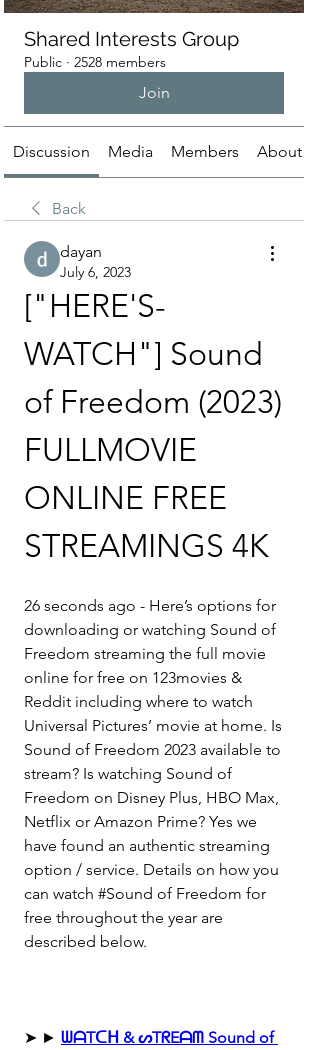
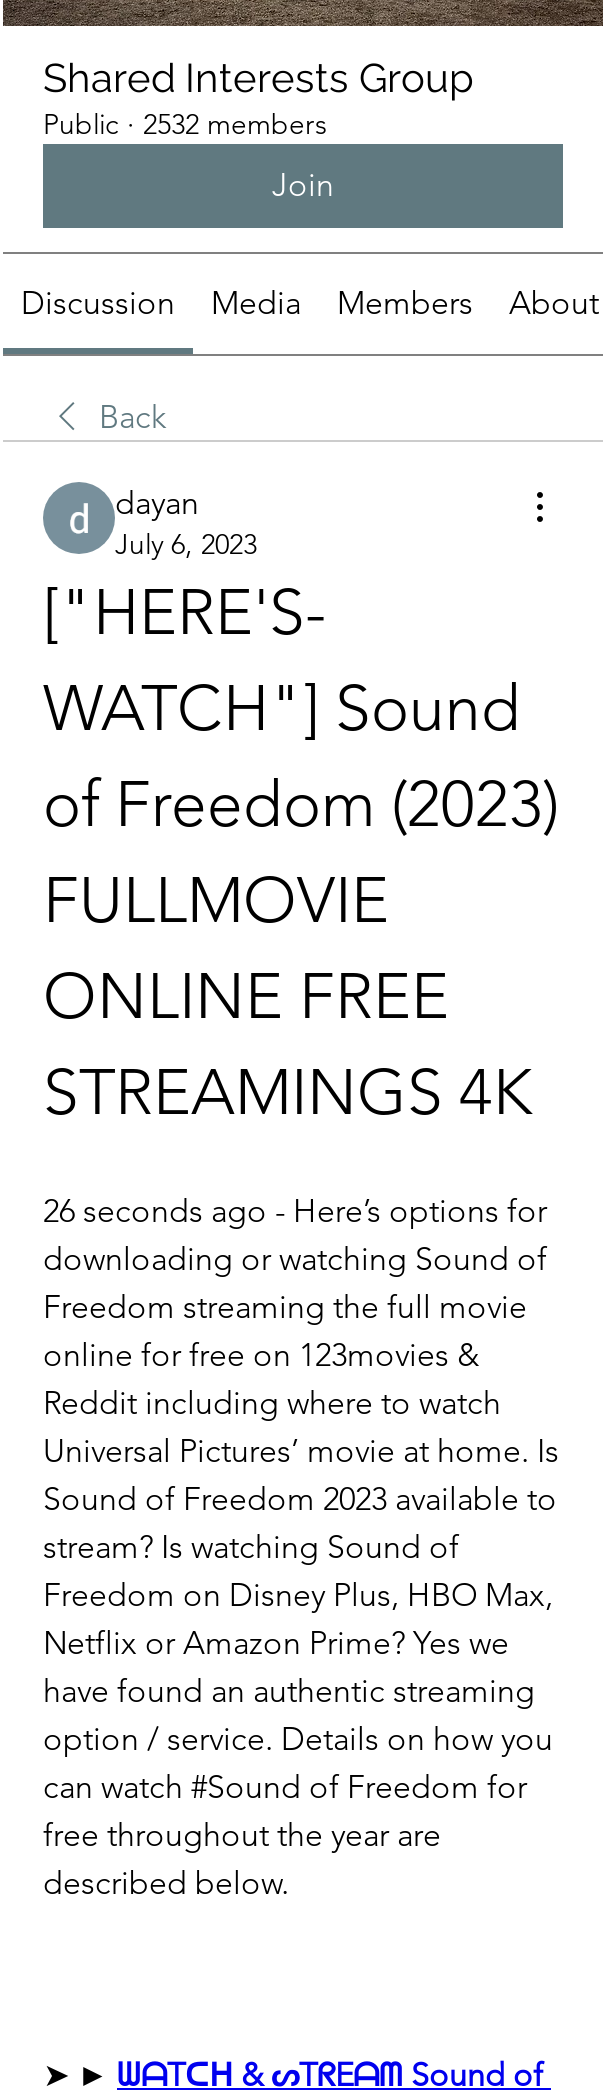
- Public · 2528 members
+ Public · 2532 members
